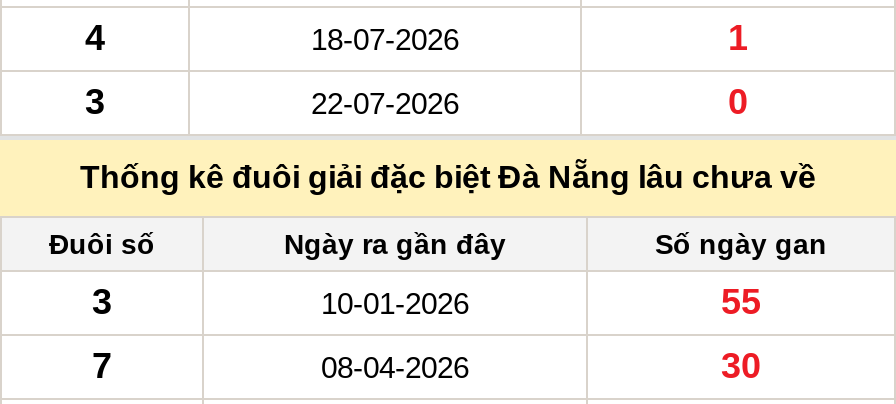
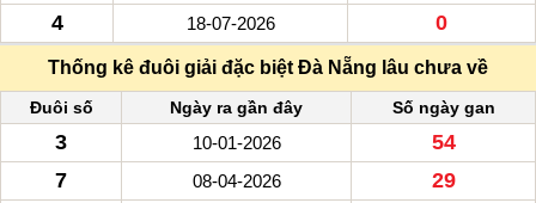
- 1
- 3
- 22-07-2026

- 55
+ 54

- 30
+ 29
